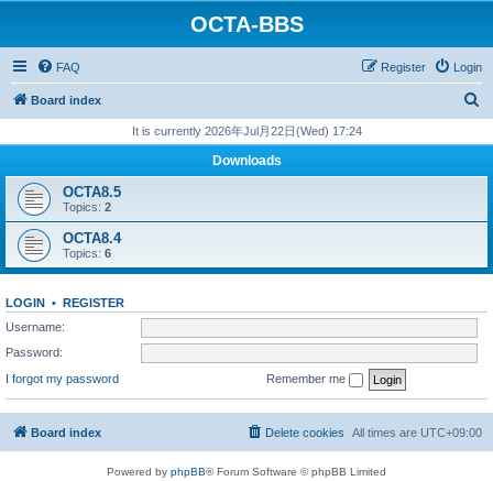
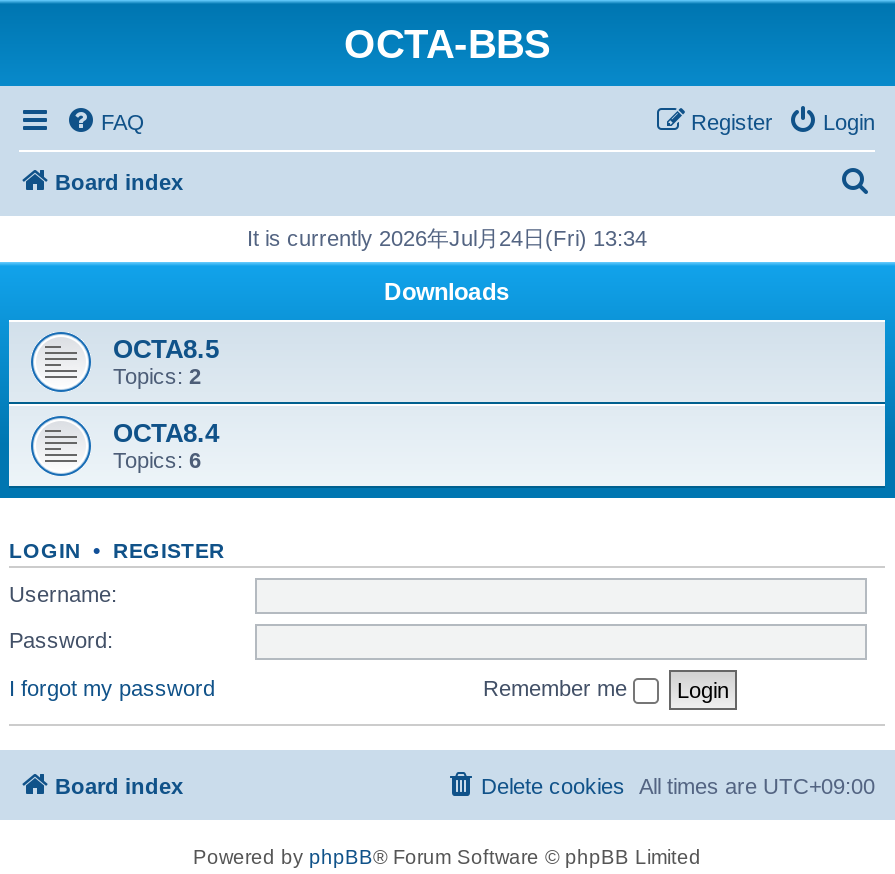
- It is currently 2026年Jul月22日(Wed) 17:24
+ It is currently 2026年Jul月24日(Fri) 13:34
